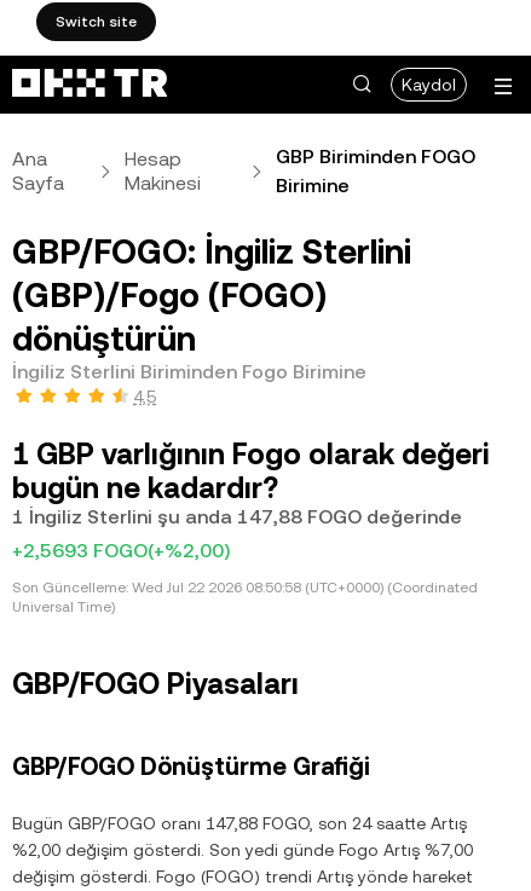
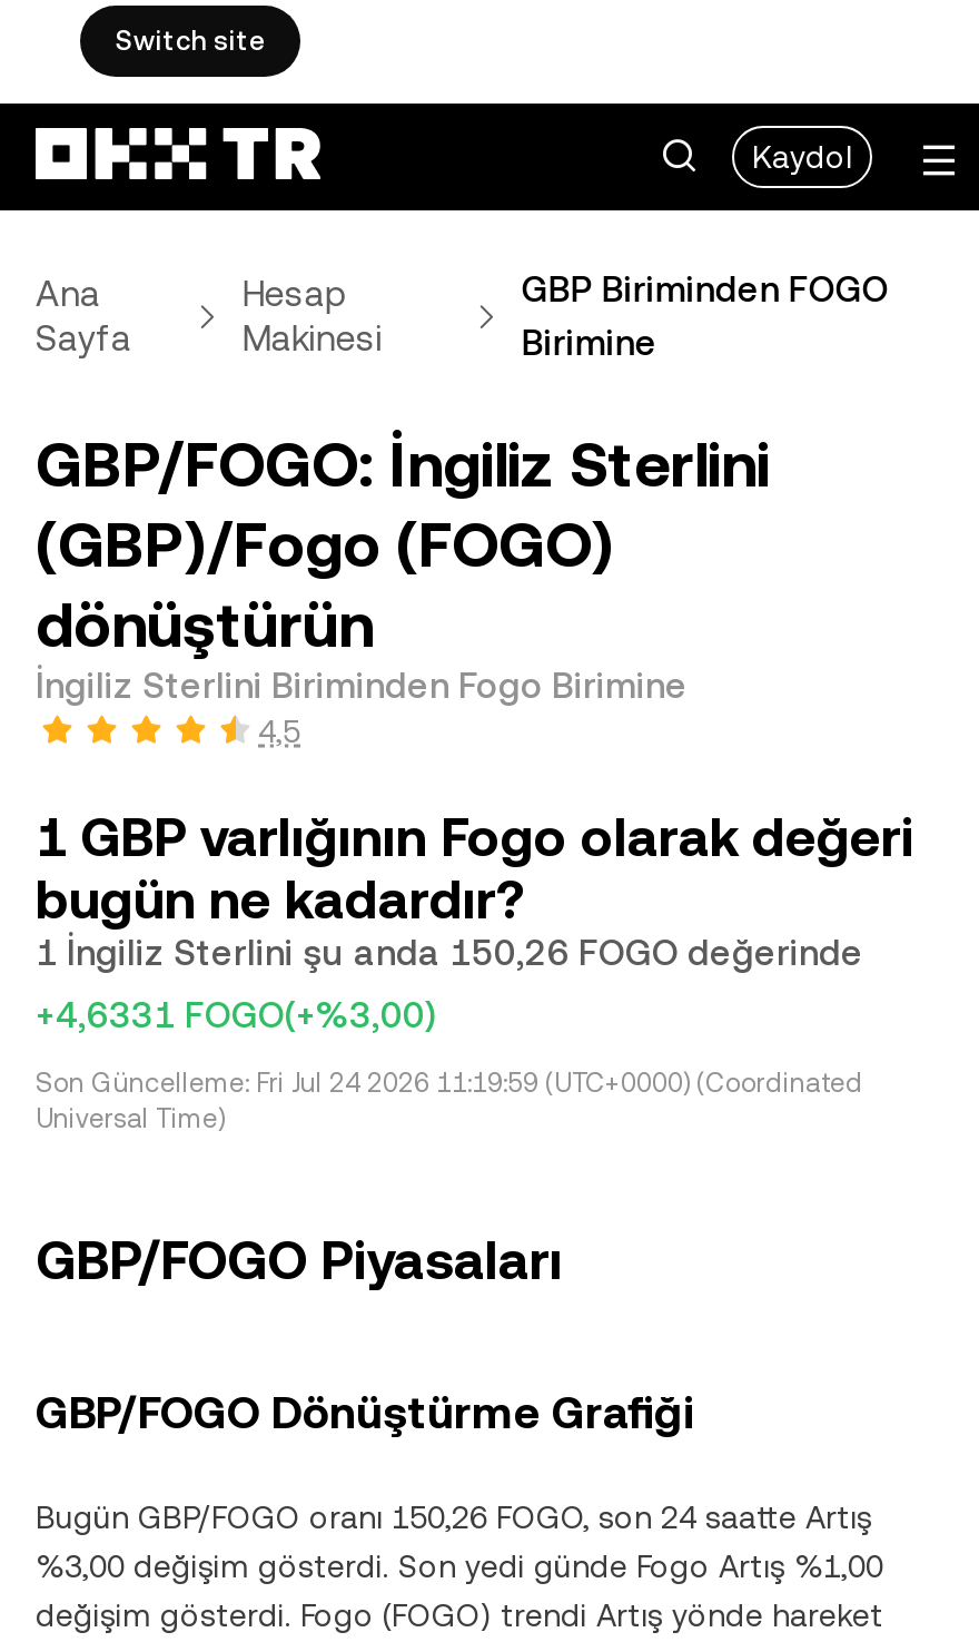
- 1 İngiliz Sterlini şu anda 147,88 FOGO değerinde
+ 1 İngiliz Sterlini şu anda 150,26 FOGO değerinde

- +2,5693 FOGO(+%2,00)
+ +4,6331 FOGO(+%3,00)

- Son Güncelleme: Wed Jul 22 2026 08:50:58 (UTC+0000) (Coordinated
+ Son Güncelleme: Fri Jul 24 2026 11:19:59 (UTC+0000) (Coordinated

- Bugün GBP/FOGO oranı 147,88 FOGO, son 24 saatte Artış
+ Bugün GBP/FOGO oranı 150,26 FOGO, son 24 saatte Artış

- %2,00 değişim gösterdi. Son yedi günde Fogo Artış %7,00
+ %3,00 değişim gösterdi. Son yedi günde Fogo Artış %1,00
